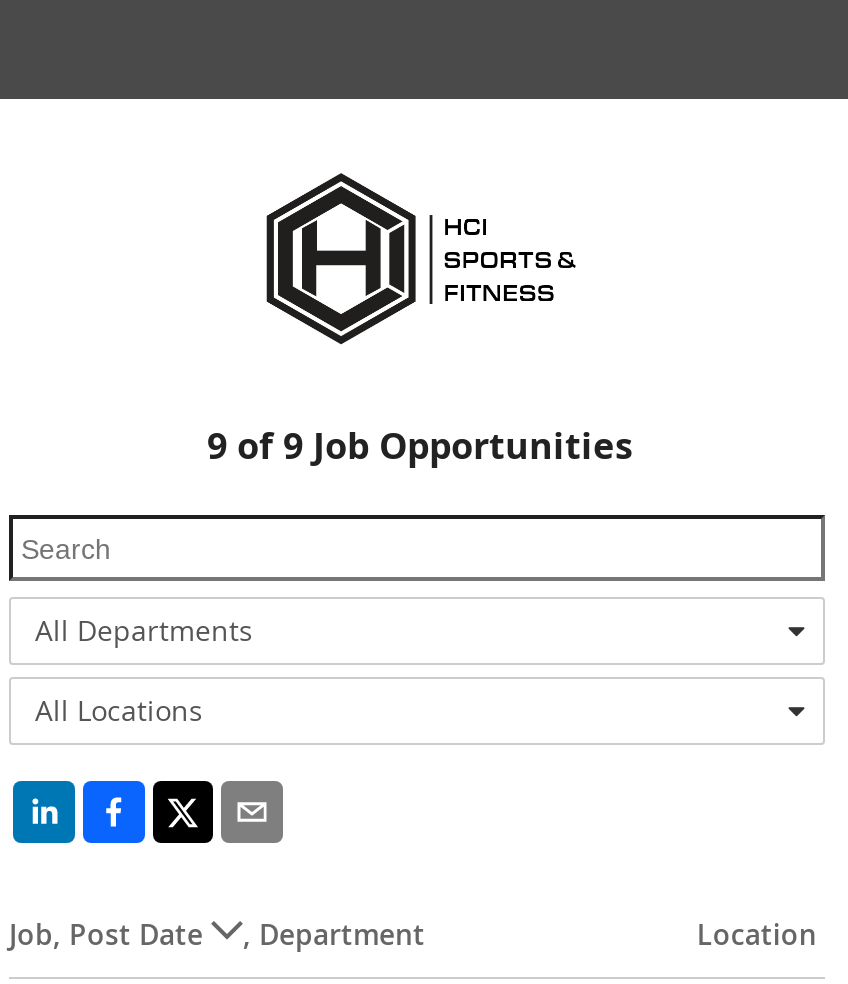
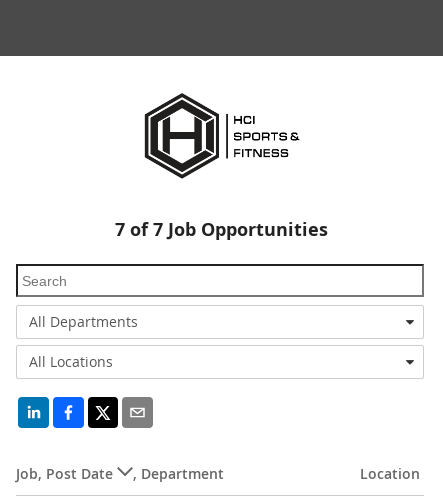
- 9 of 9 Job Opportunities
+ 7 of 7 Job Opportunities
